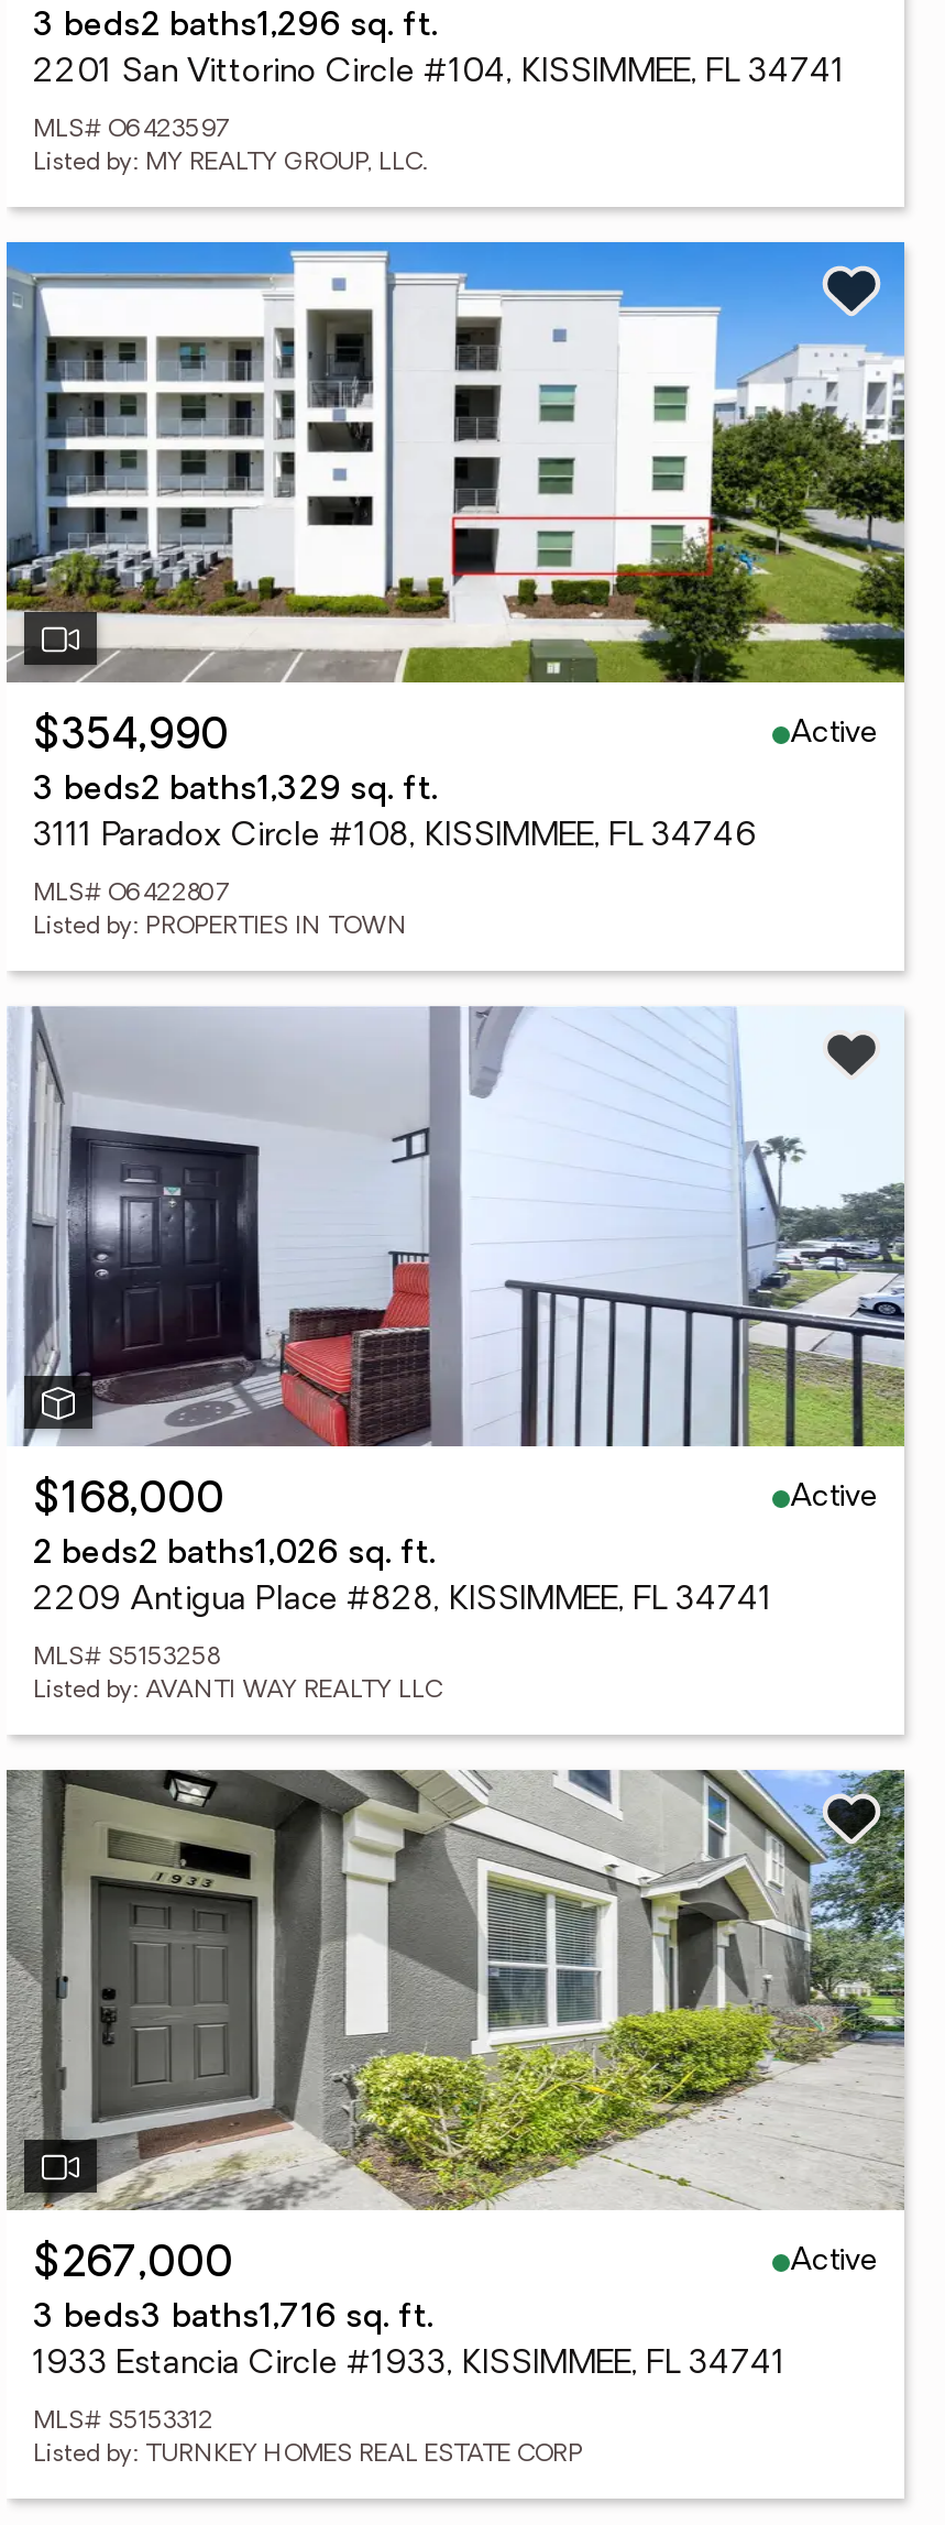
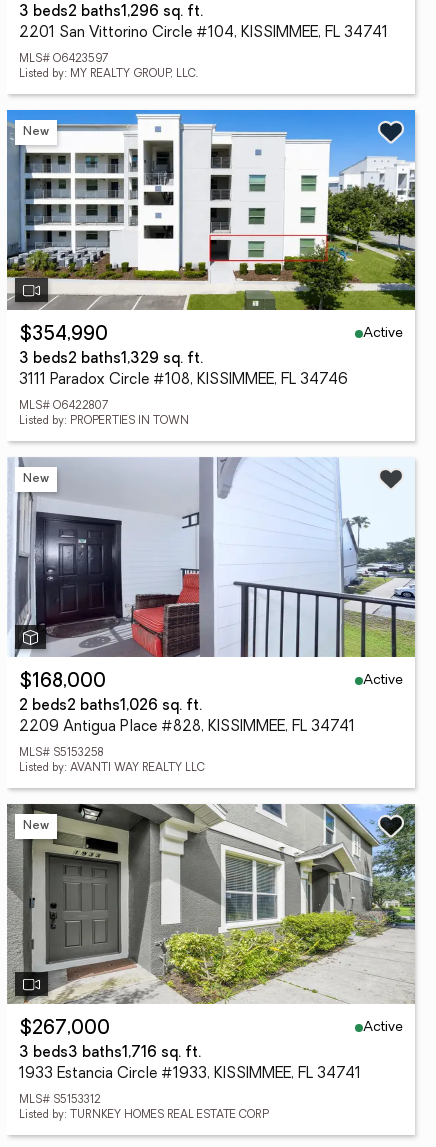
+ New

+ New

+ New
